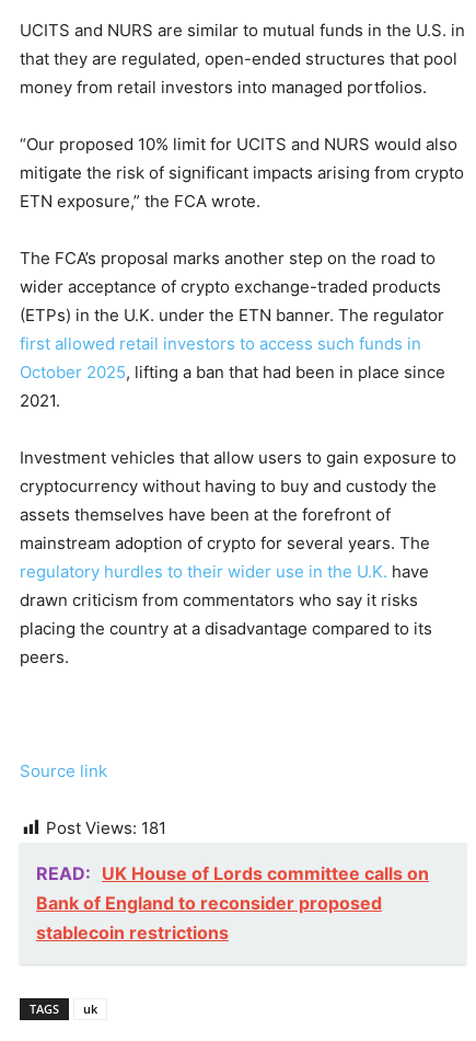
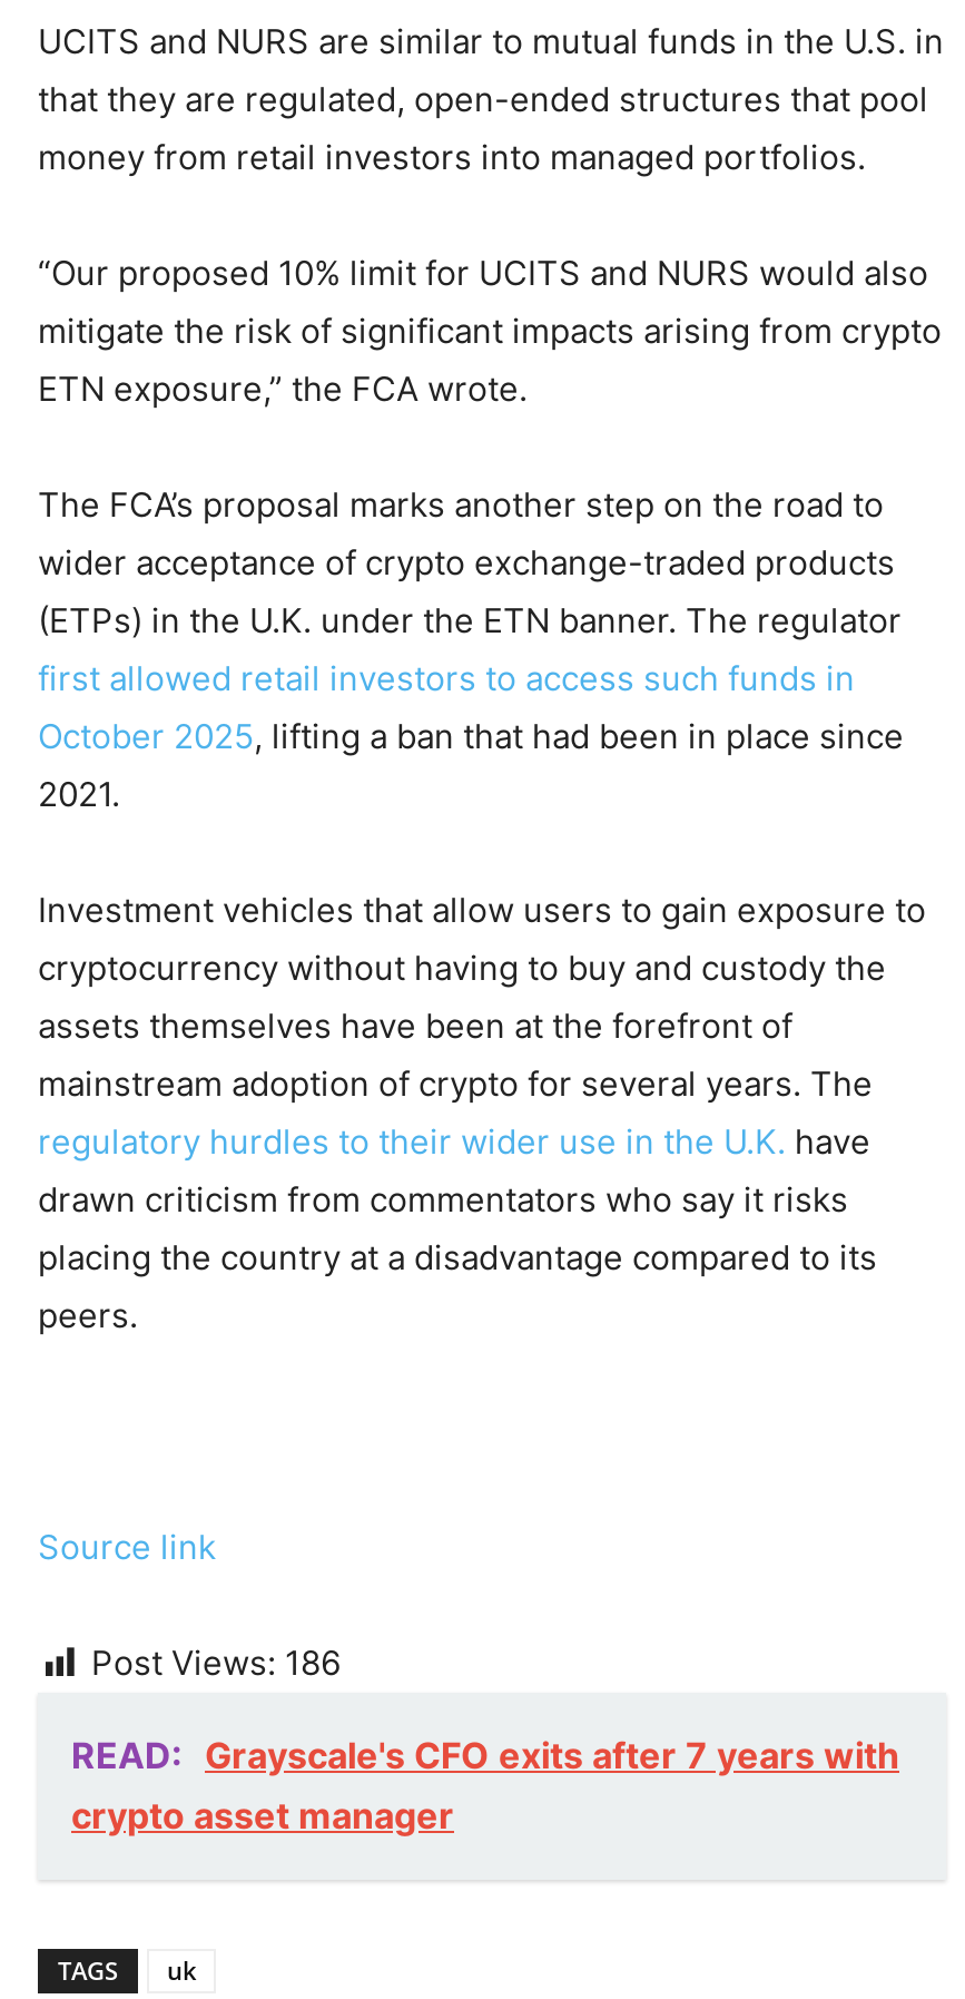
- Post Views: 181
+ Post Views: 186

- READ: UK House of Lords committee calls on
- Bank of England to reconsider proposed
- stablecoin restrictions
+ READ: Grayscale's CFO exits after 7 years with
+ crypto asset manager
